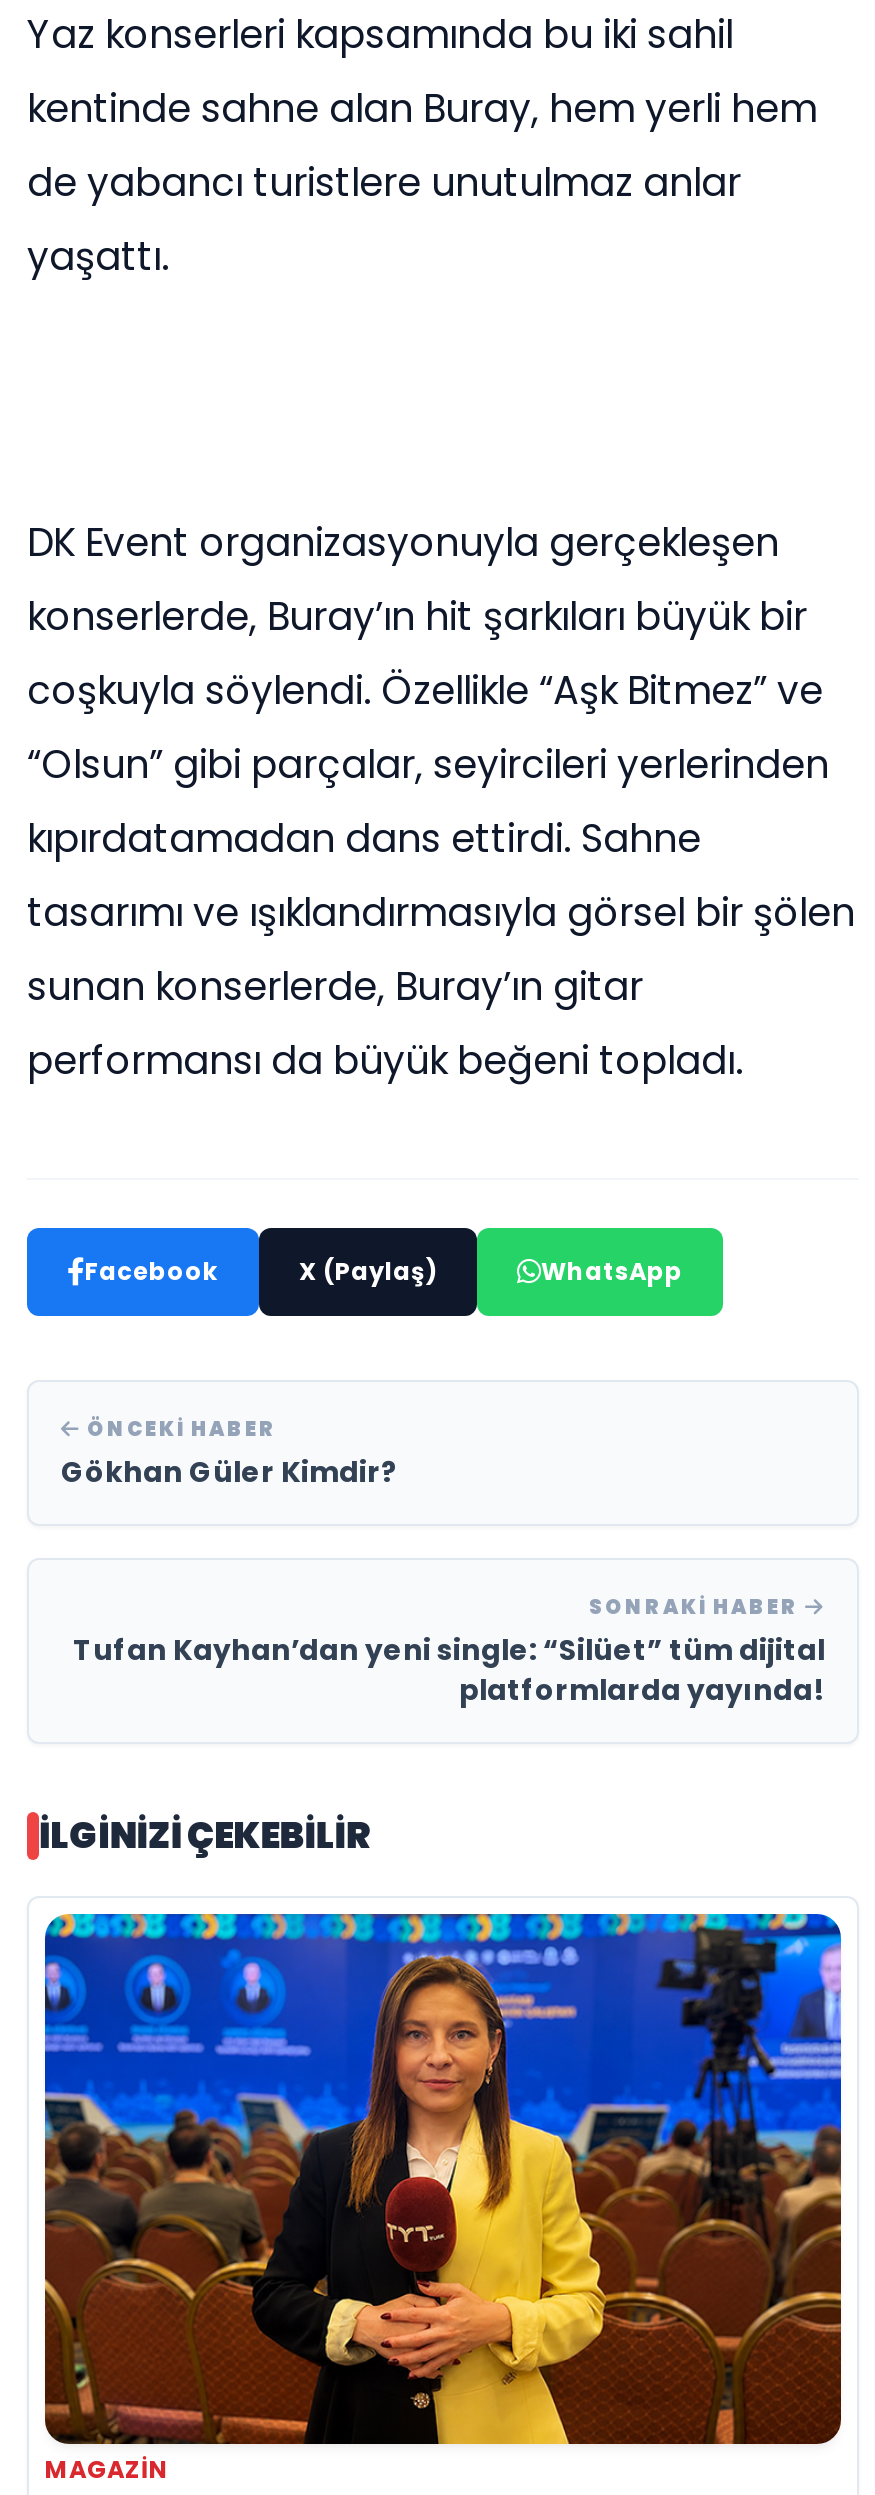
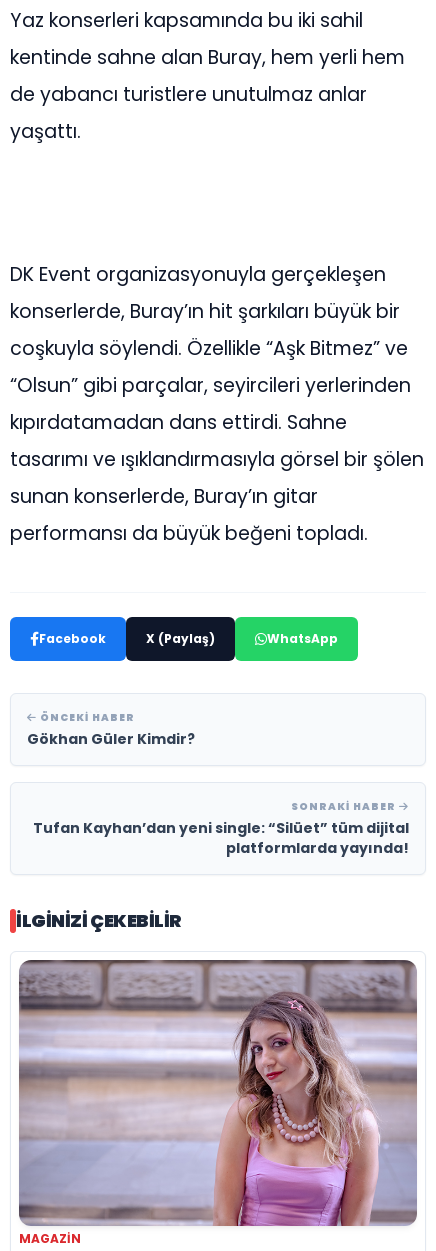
- [image]
+ [image]
